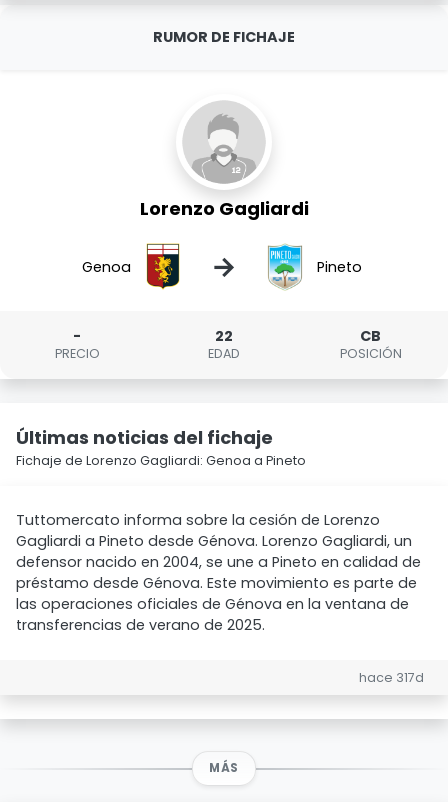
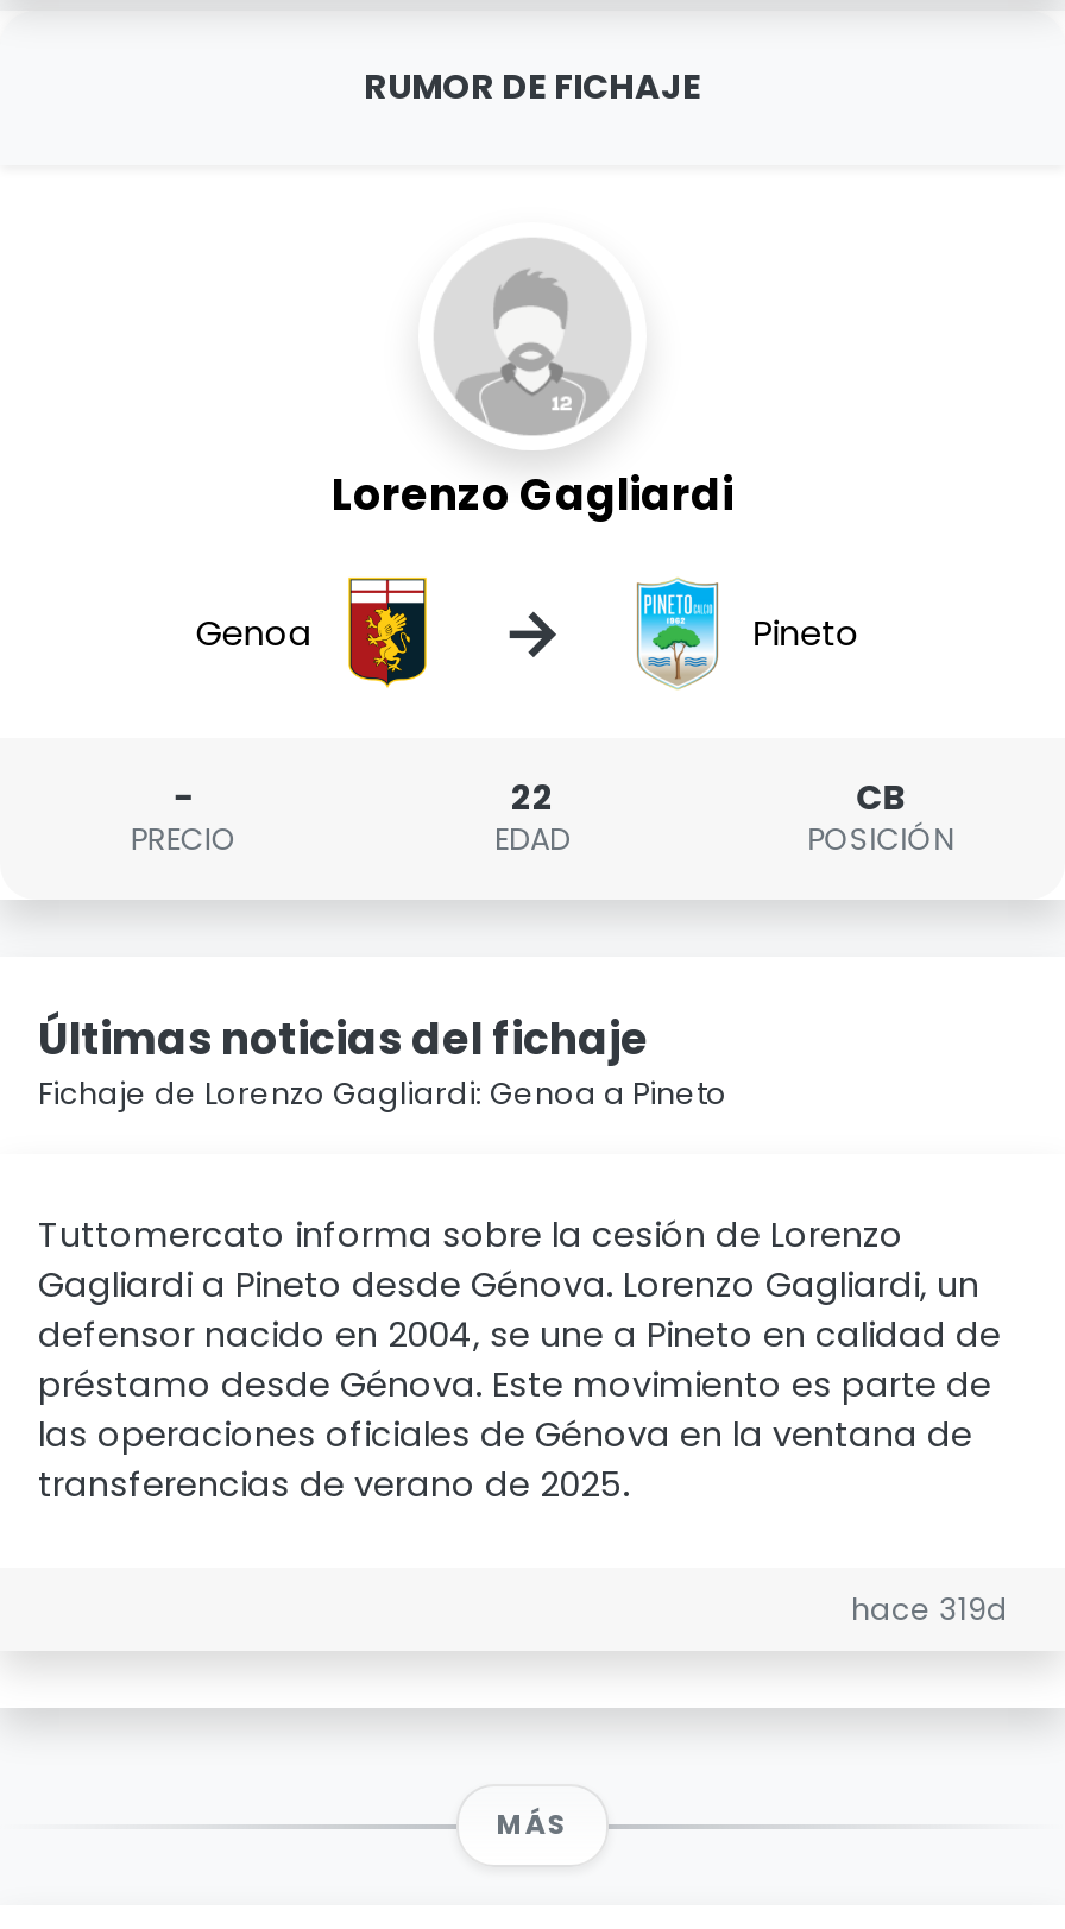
- hace 317d
+ hace 319d
